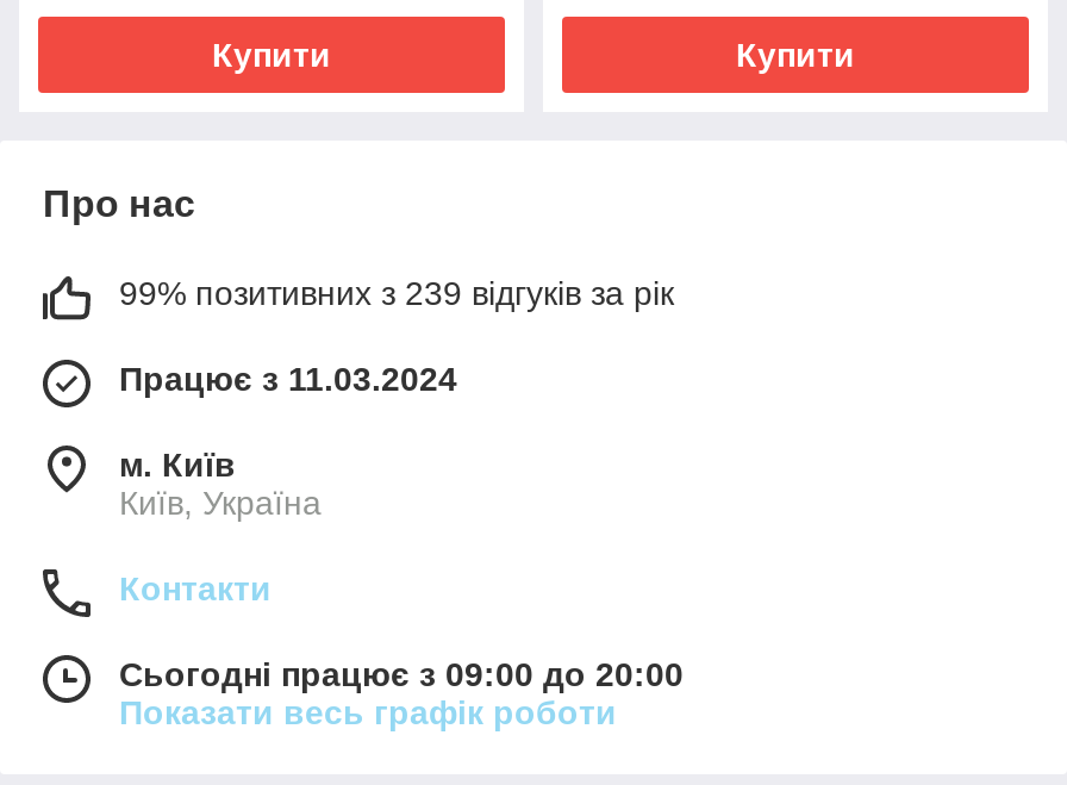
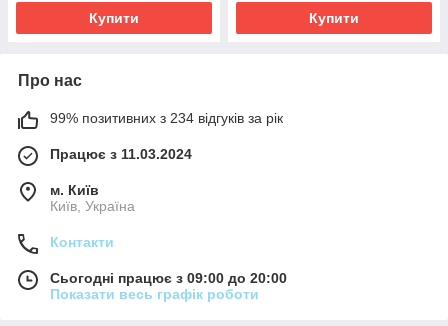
- 99% позитивних з 239 відгуків за рік
+ 99% позитивних з 234 відгуків за рік
